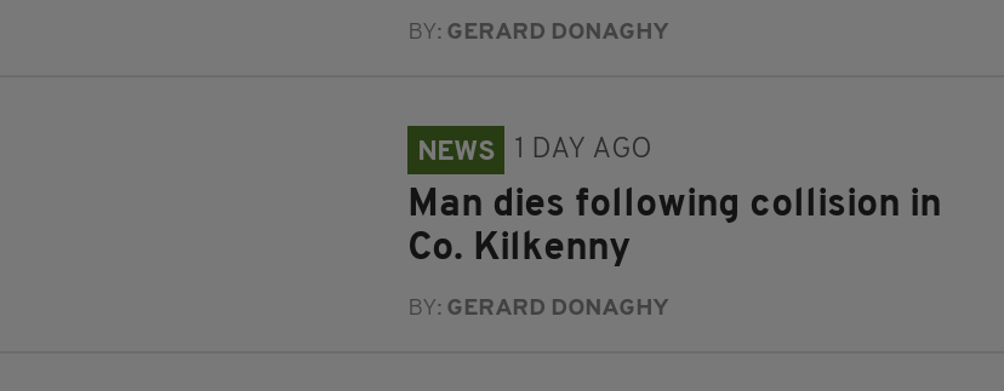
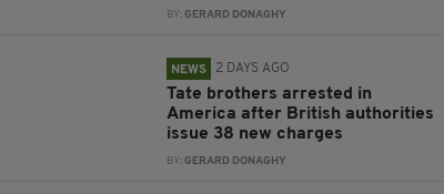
- NEWS 1 DAY AGO
+ NEWS 2 DAYS AGO

- Man dies following collision in
- Co. Kilkenny
+ Tate brothers arrested in
+ America after British authorities
+ issue 38 new charges
